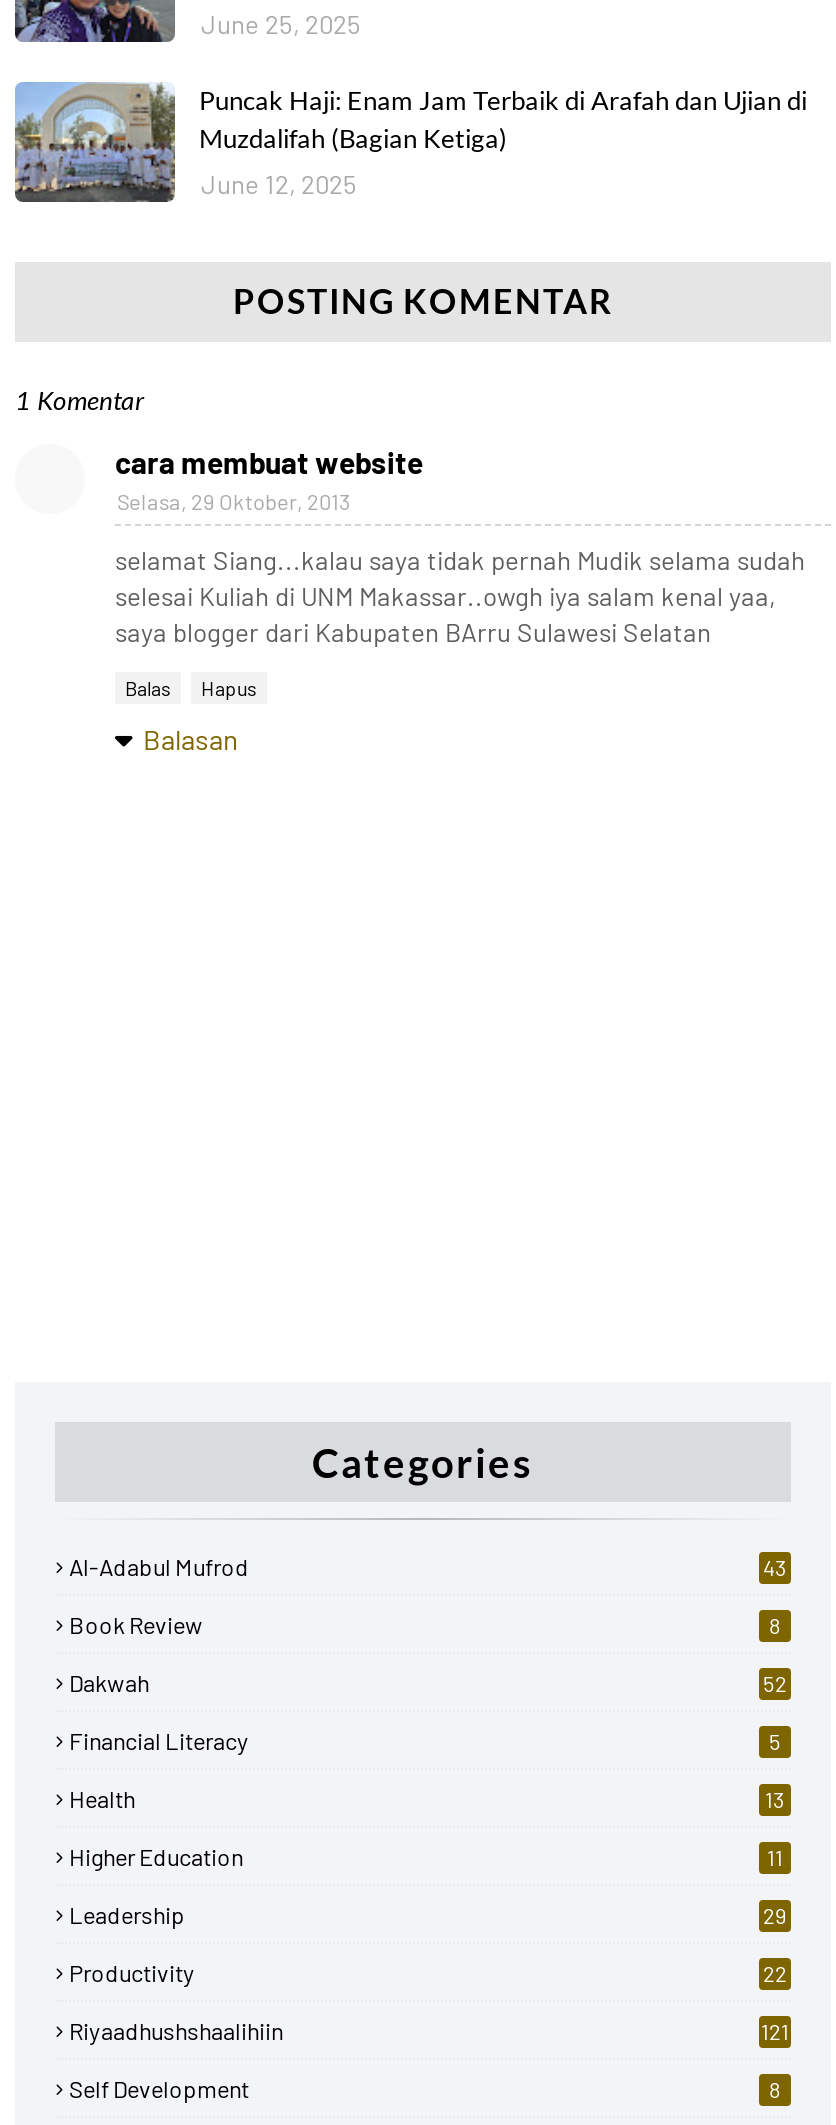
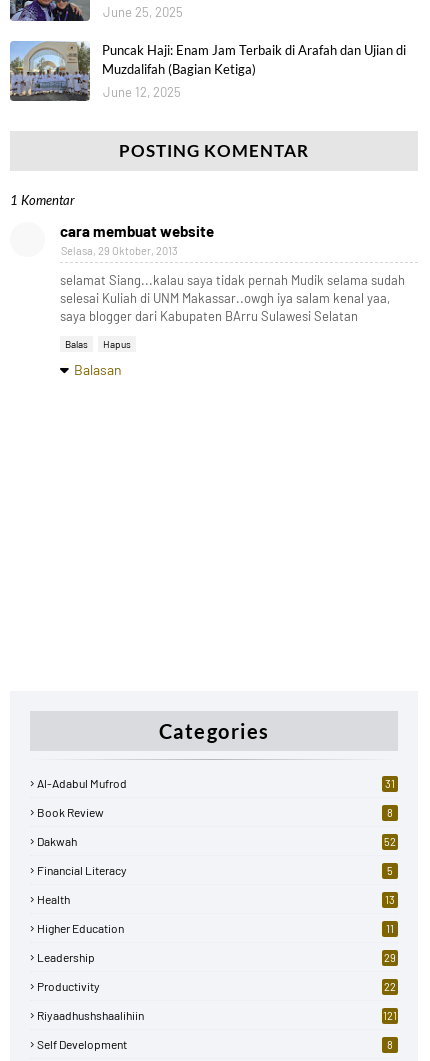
- 43
+ 31
